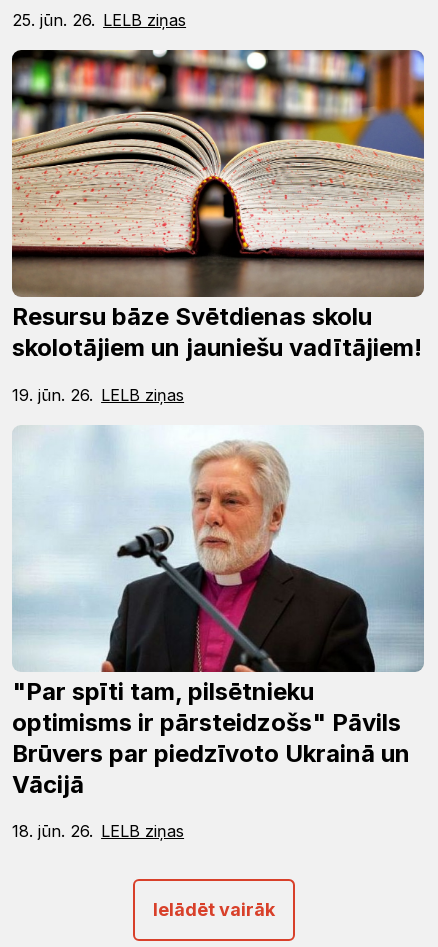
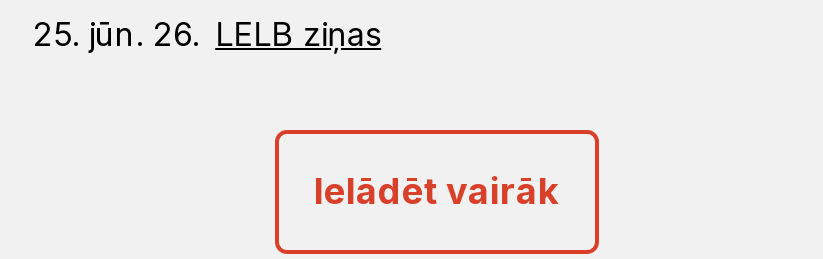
- [image]
- Resursu bāze Svētdienas skolu
- skolotājiem un jauniešu vadītājiem!
- 19. jūn. 26. LELB ziņas

- [image]
- "Par spīti tam, pilsētnieku
- optimisms ir pārsteidzošs" Pāvils
- Brūvers par piedzīvoto Ukrainā un
- Vācijā
- 18. jūn. 26. LELB ziņas
